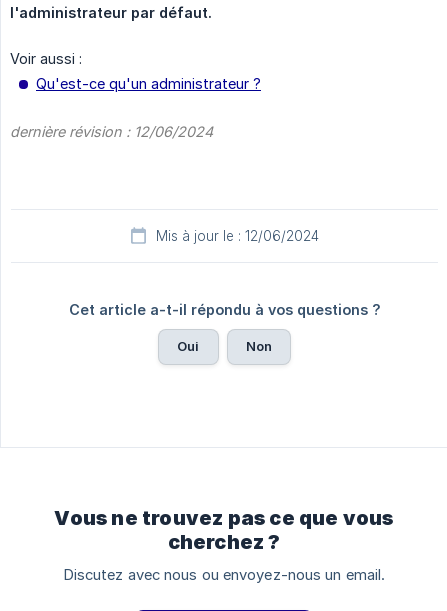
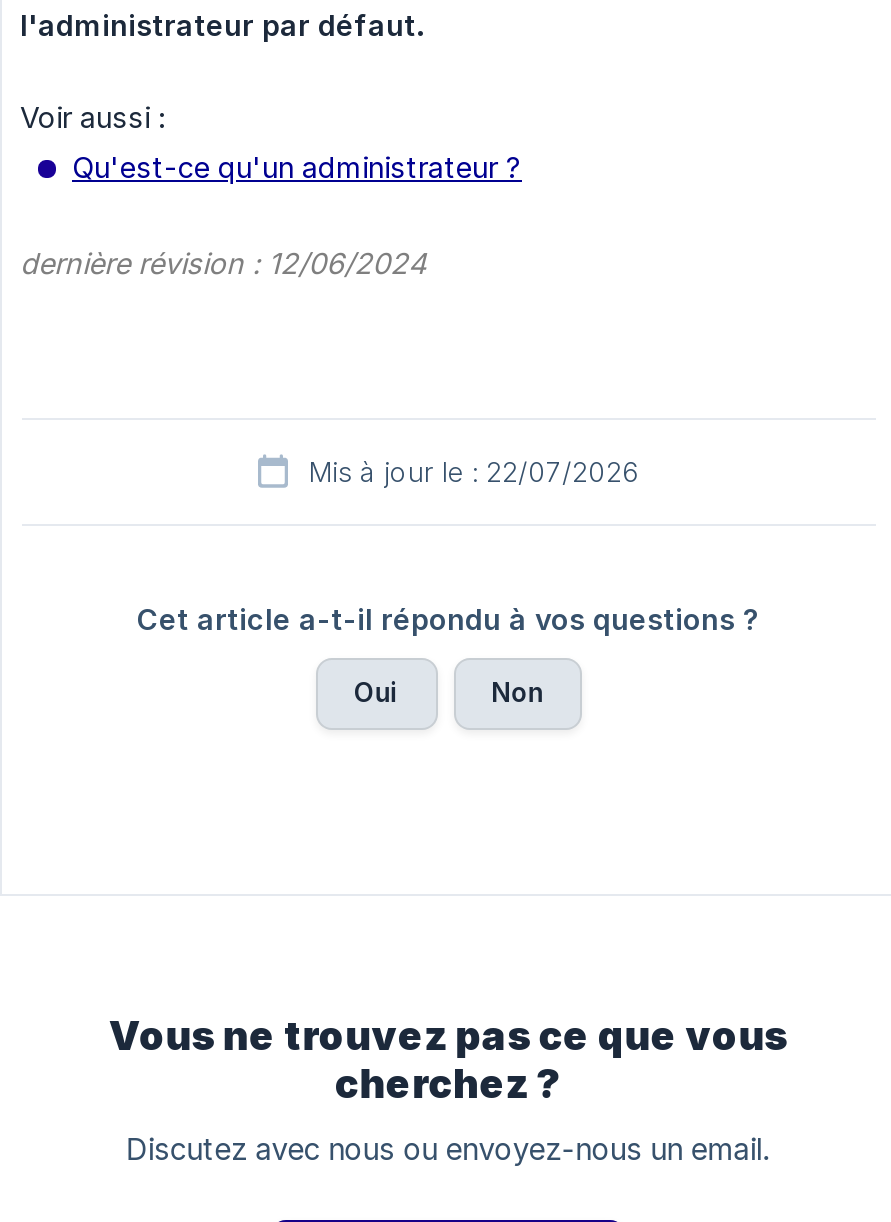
- Mis à jour le : 12/06/2024
+ Mis à jour le : 22/07/2026
